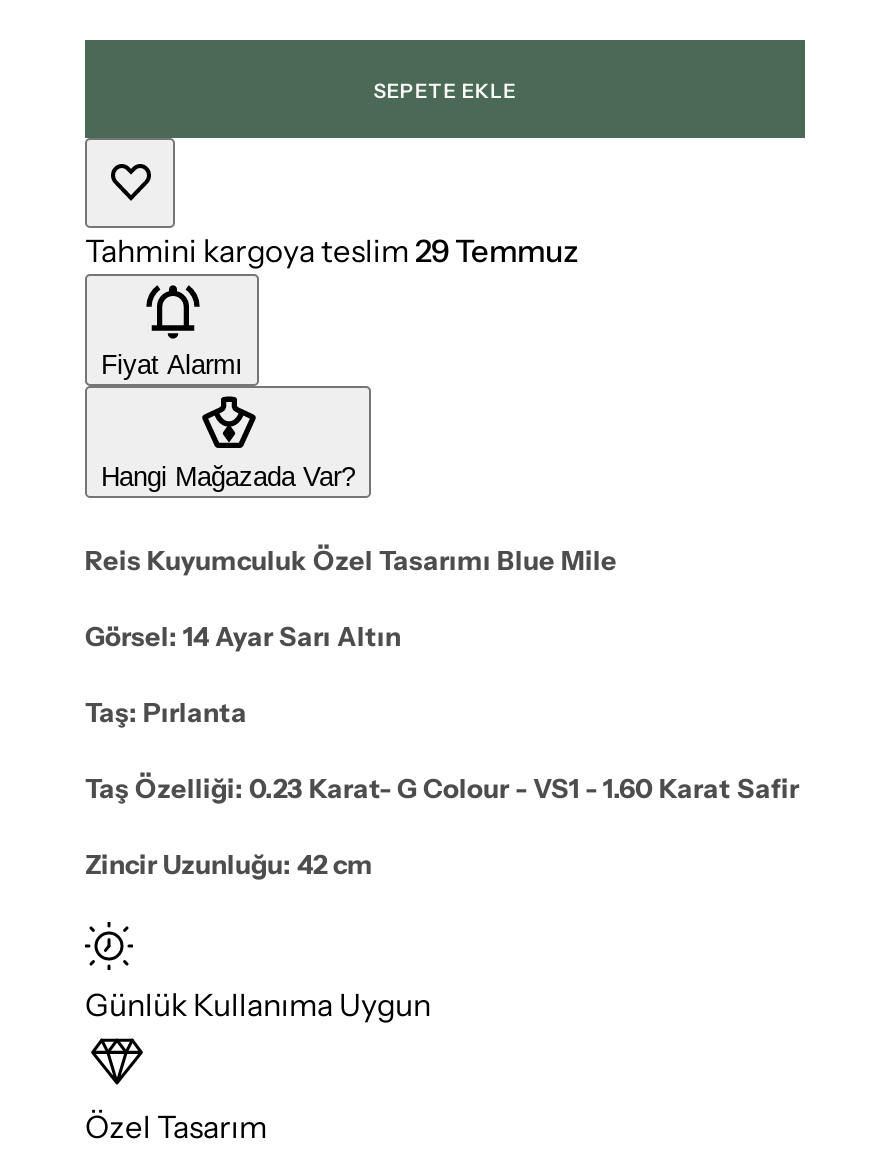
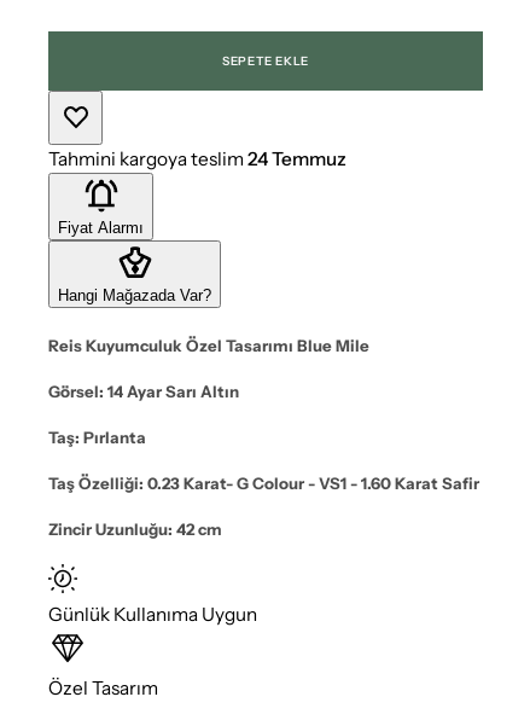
- Tahmini kargoya teslim 29 Temmuz
+ Tahmini kargoya teslim 24 Temmuz
